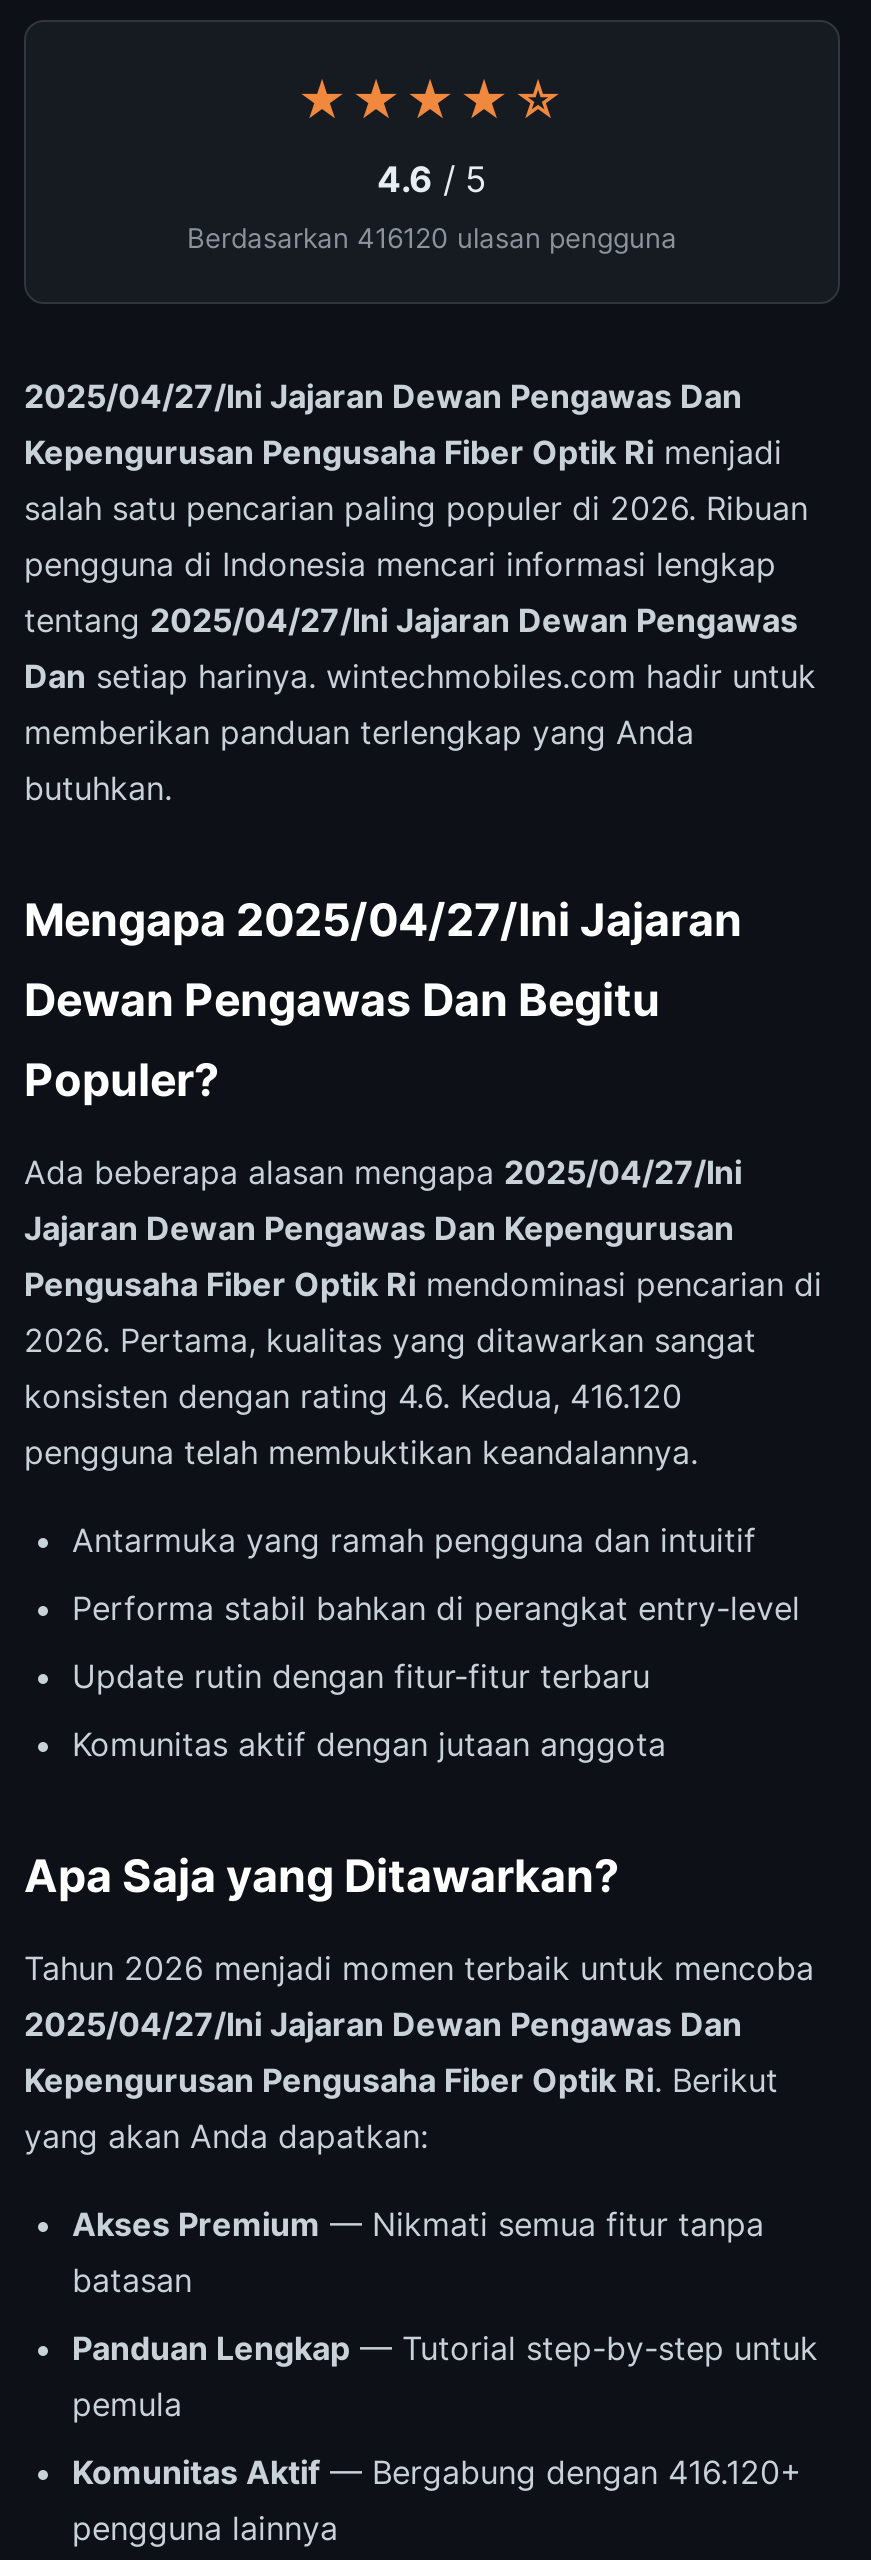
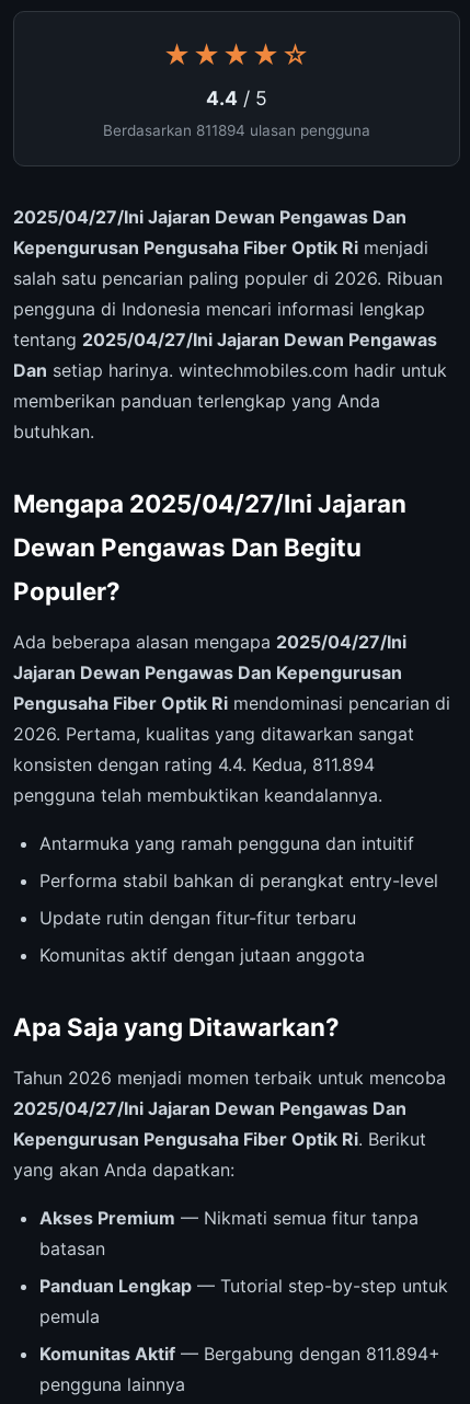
- 4.6 / 5
+ 4.4 / 5

- Berdasarkan 416120 ulasan pengguna
+ Berdasarkan 811894 ulasan pengguna

- konsisten dengan rating 4.6. Kedua, 416.120
+ konsisten dengan rating 4.4. Kedua, 811.894

- Komunitas Aktif — Bergabung dengan 416.120+
+ Komunitas Aktif — Bergabung dengan 811.894+
